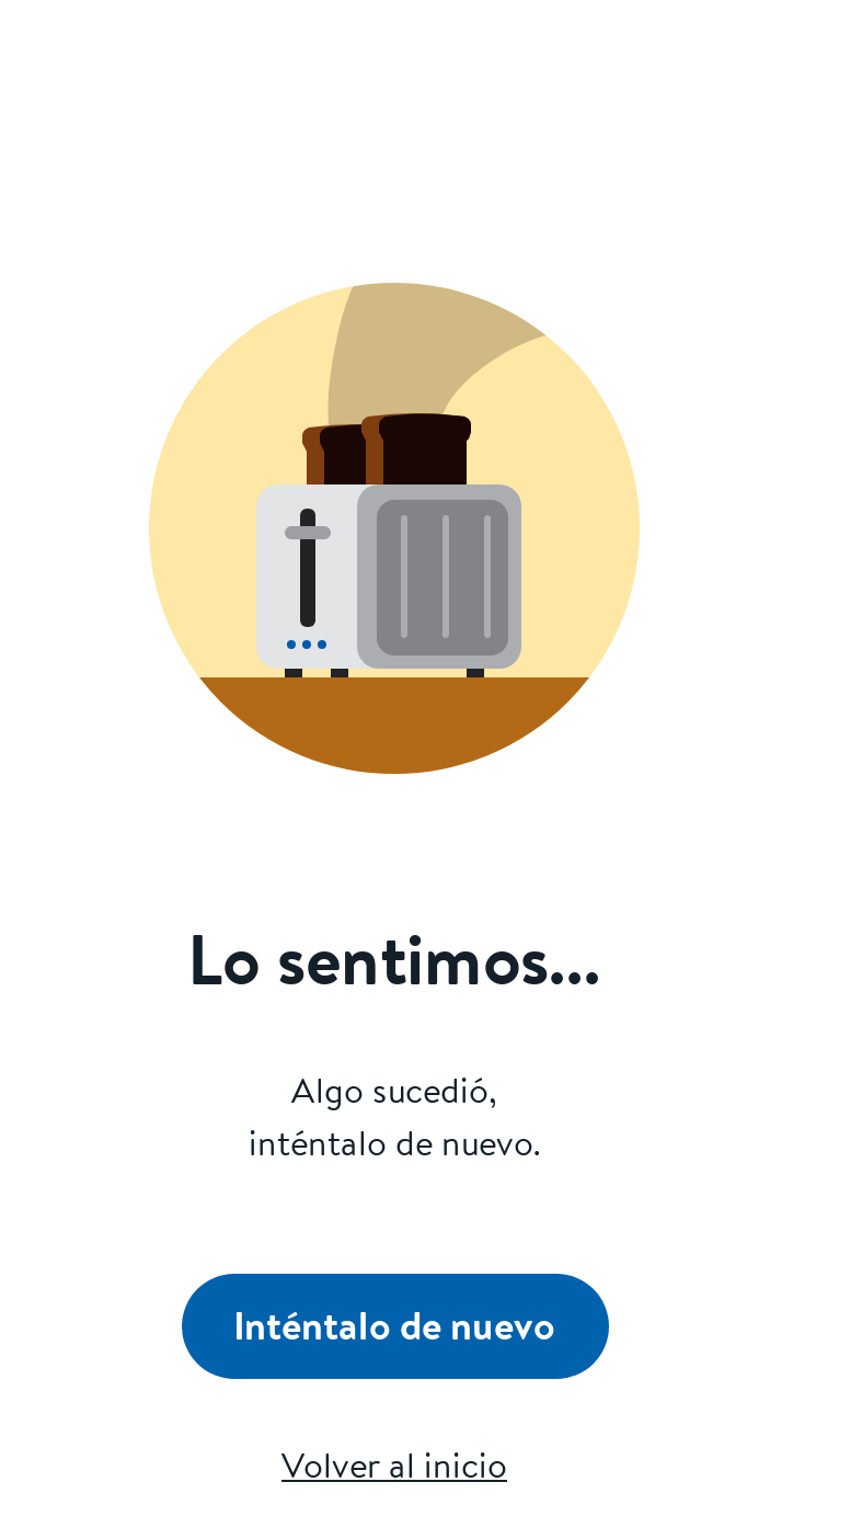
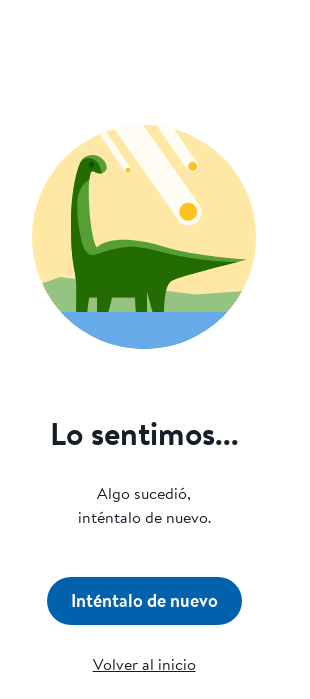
- [image]
+ [image]
